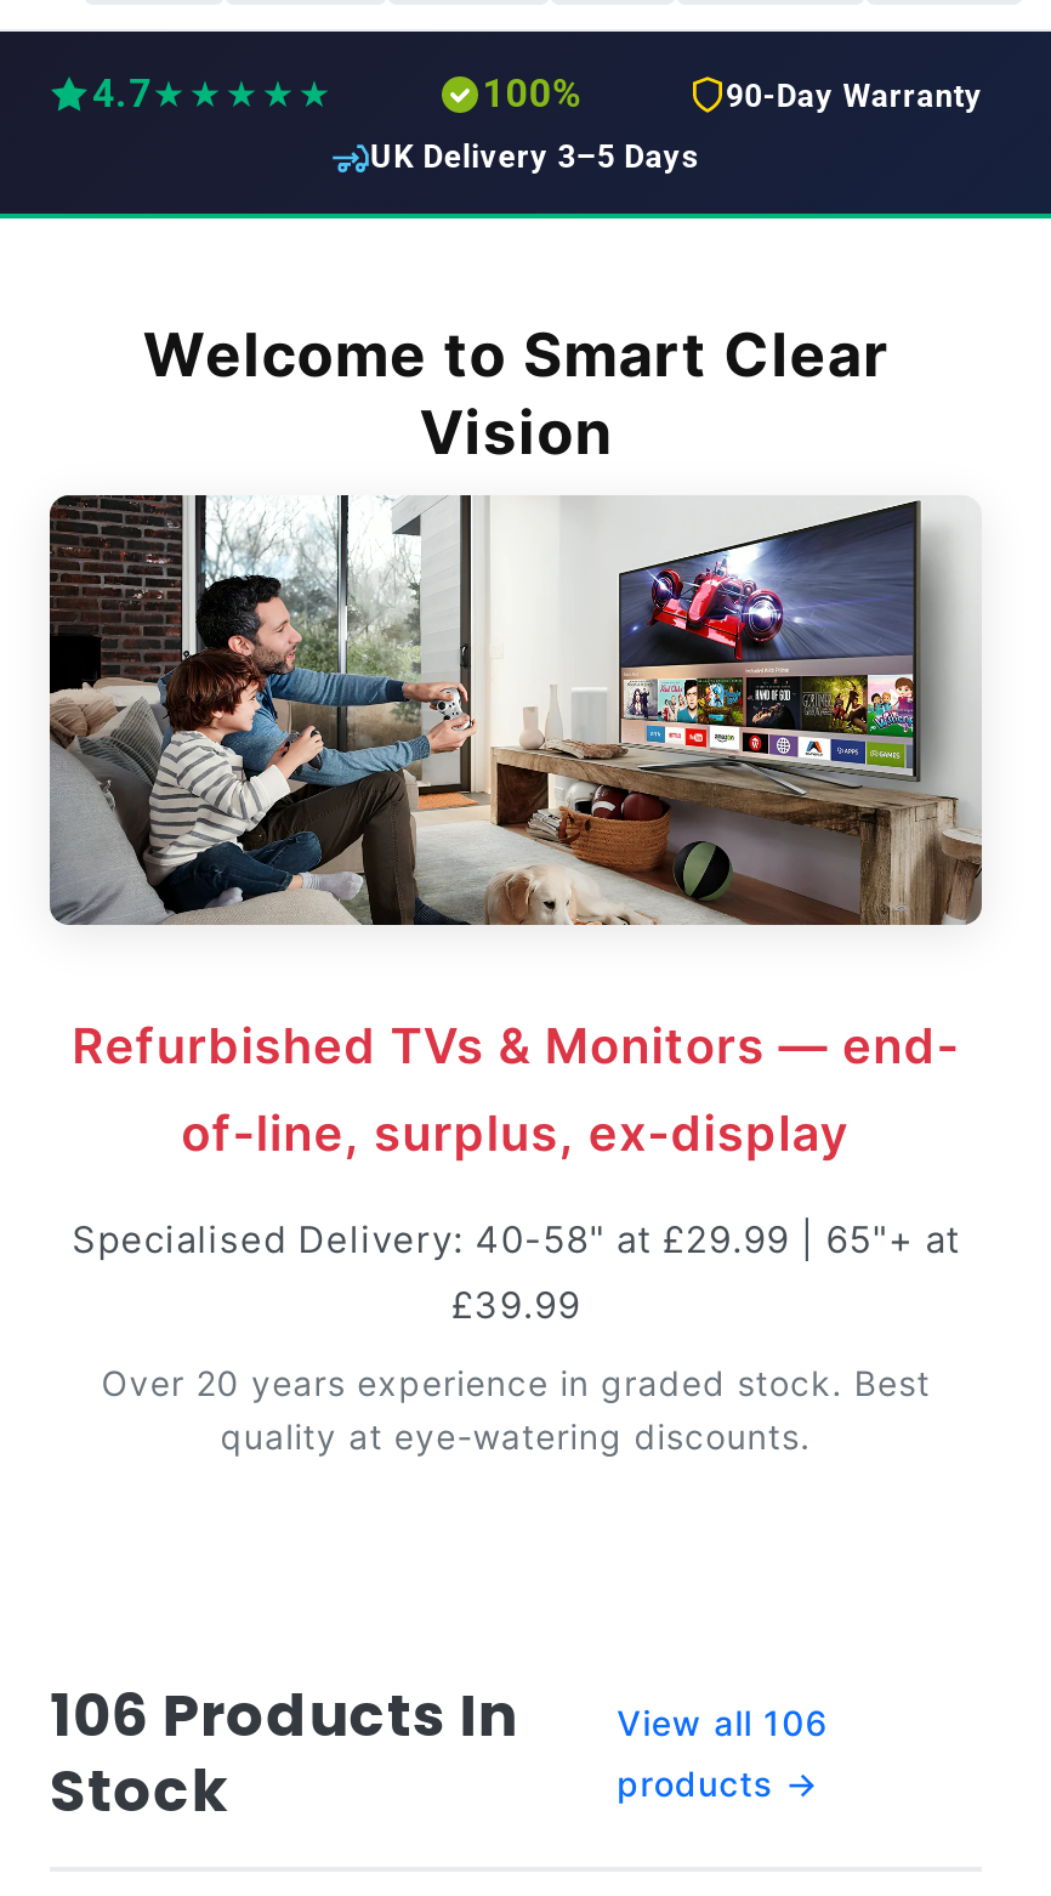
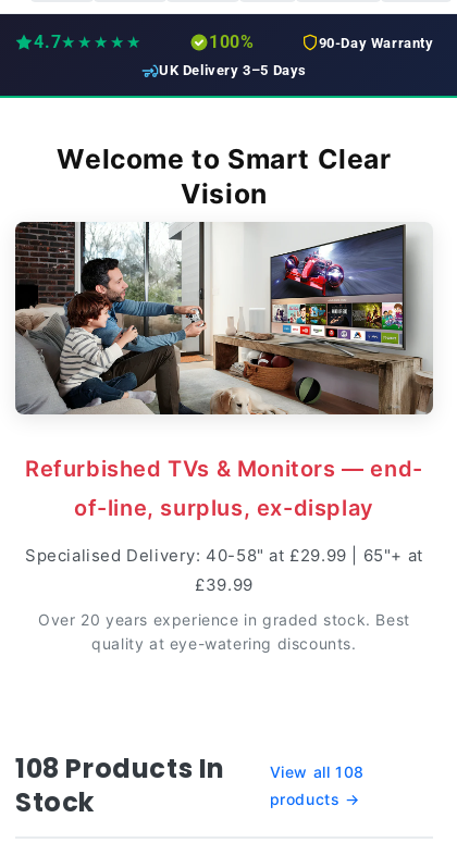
- 106 Products In
+ 108 Products In

- View all 106
+ View all 108
